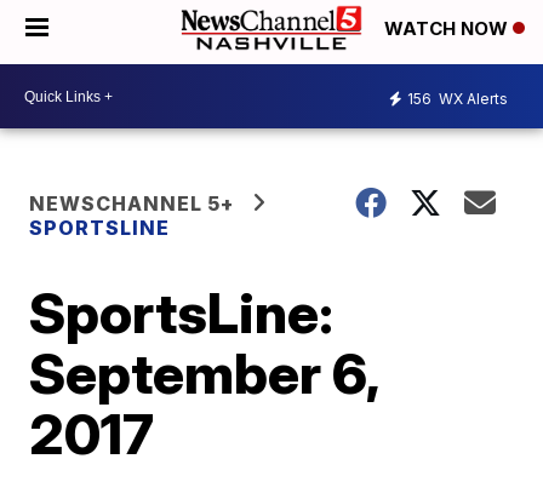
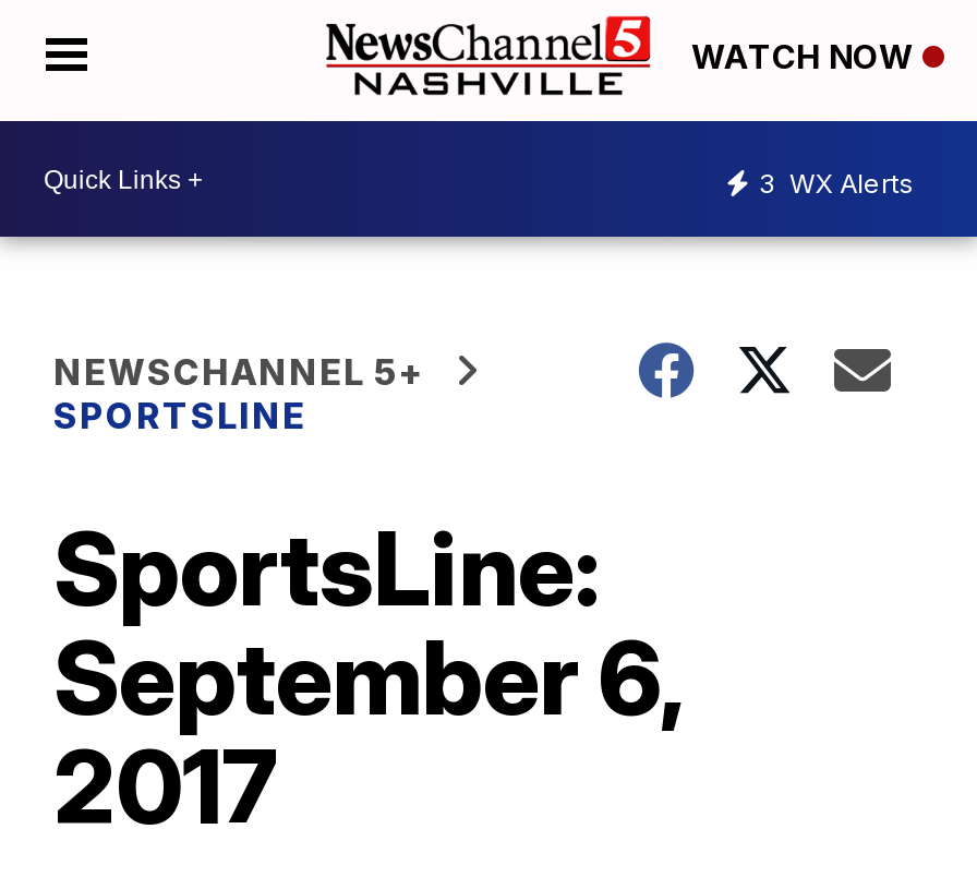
- 156 WX Alerts
+ 3 WX Alerts
